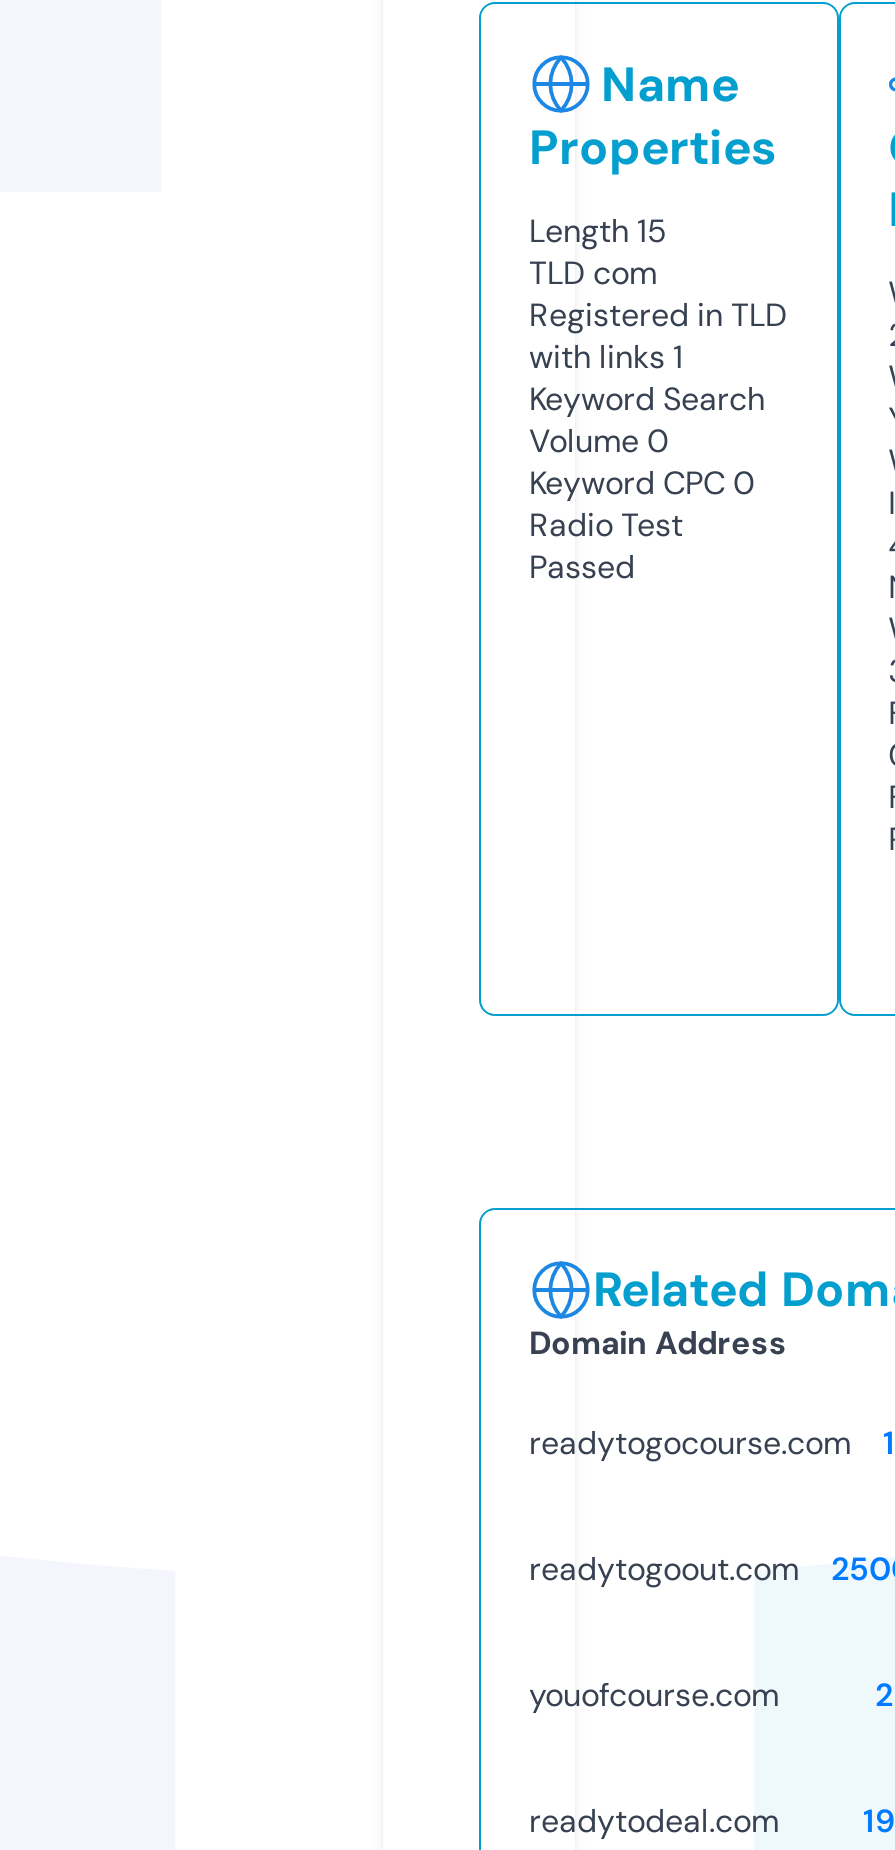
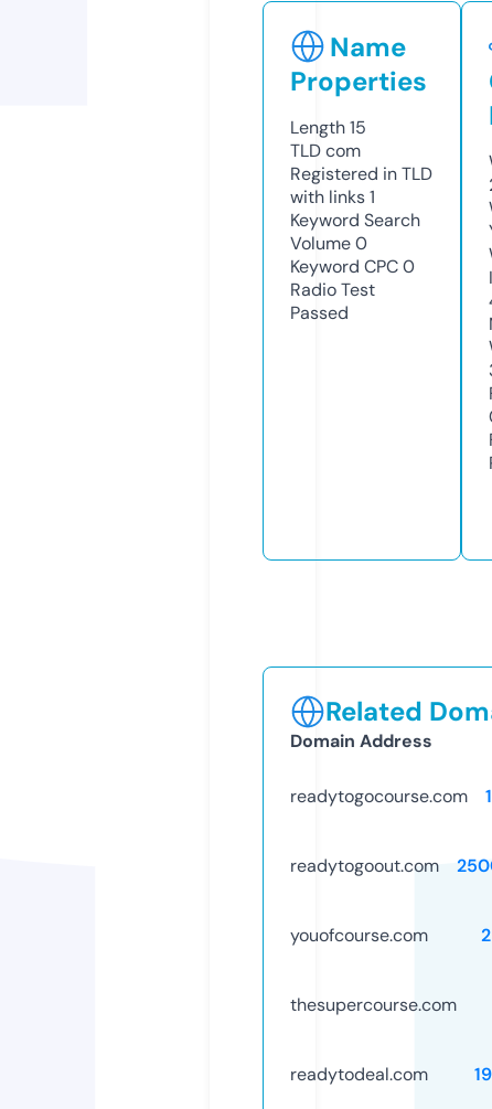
+ thesupercourse.com
